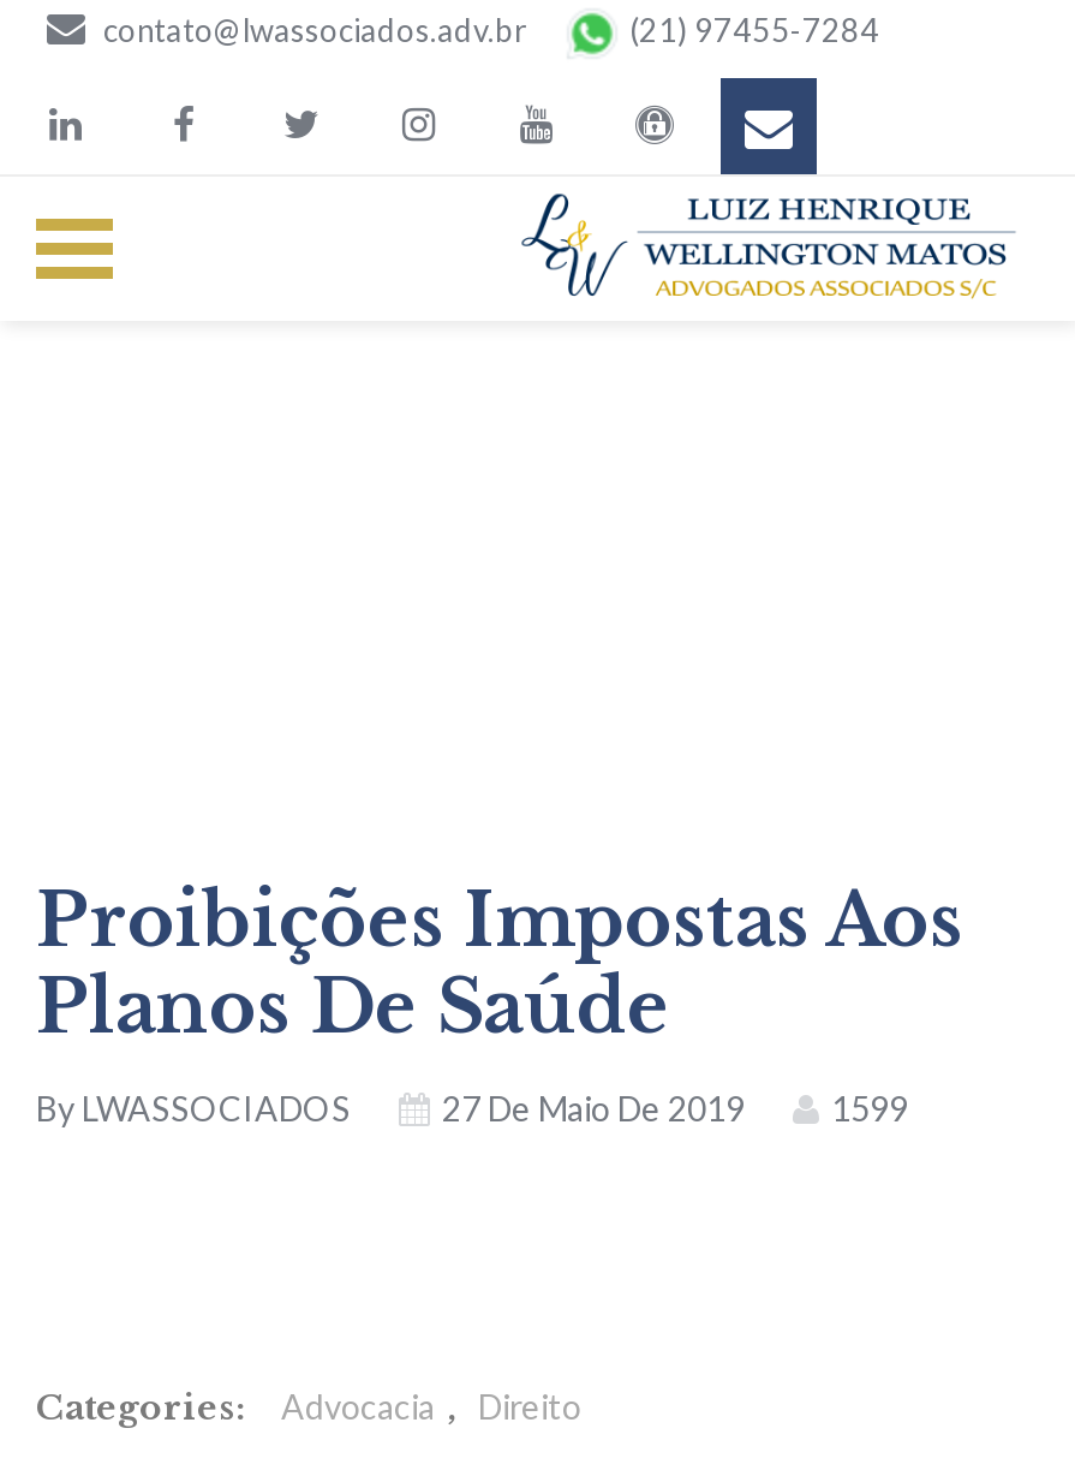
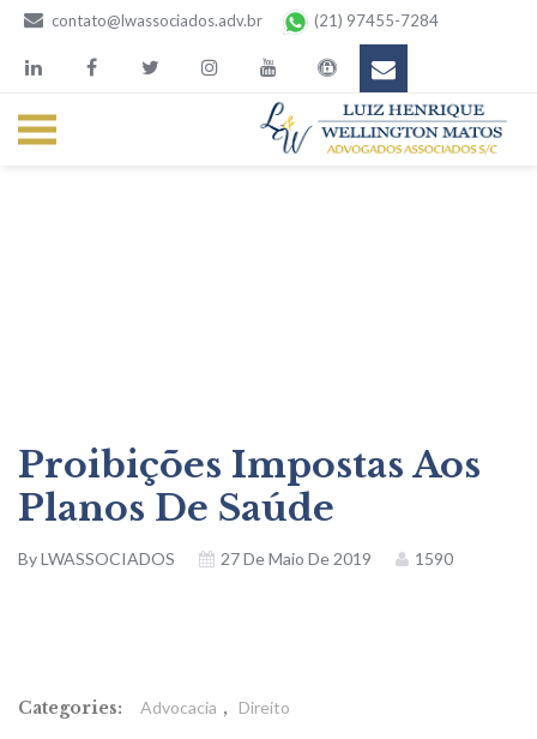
- 1599
+ 1590
